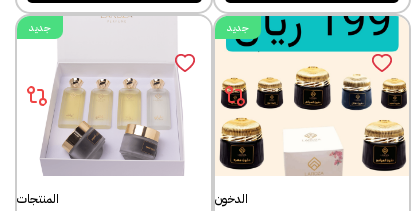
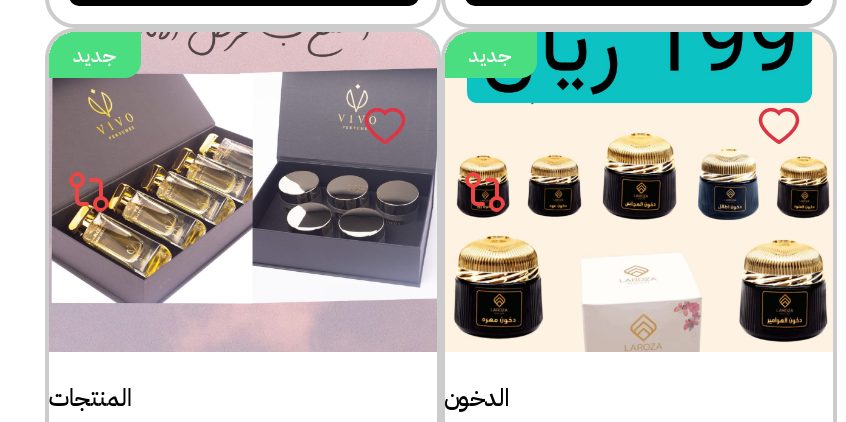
- [image]
+ [image]
